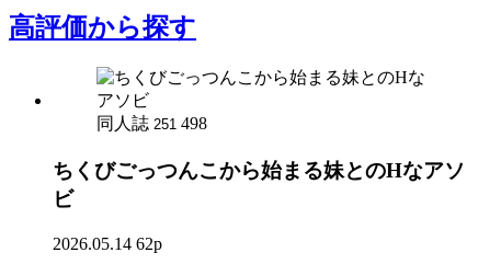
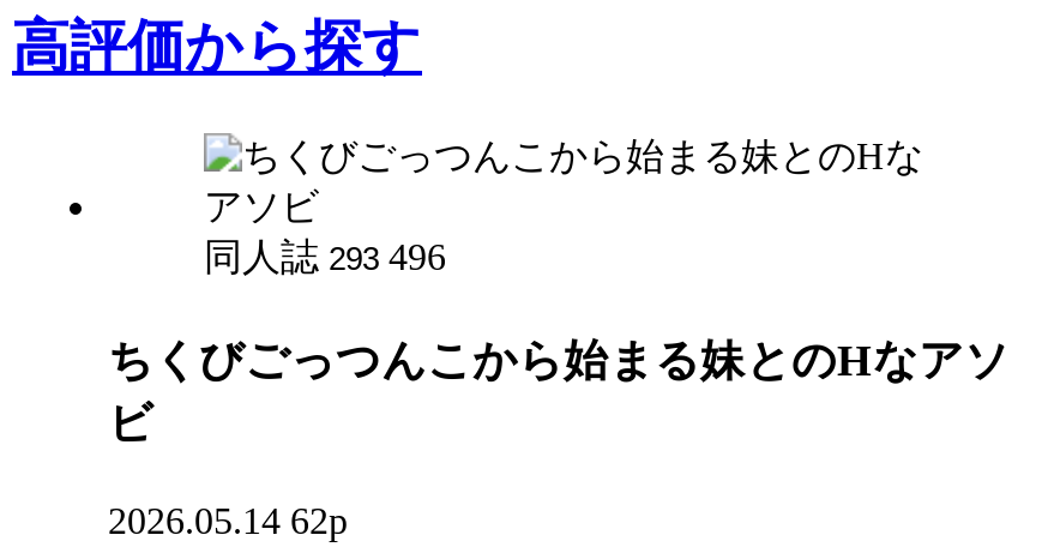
- 同人誌 251 498
+ 同人誌 293 496
